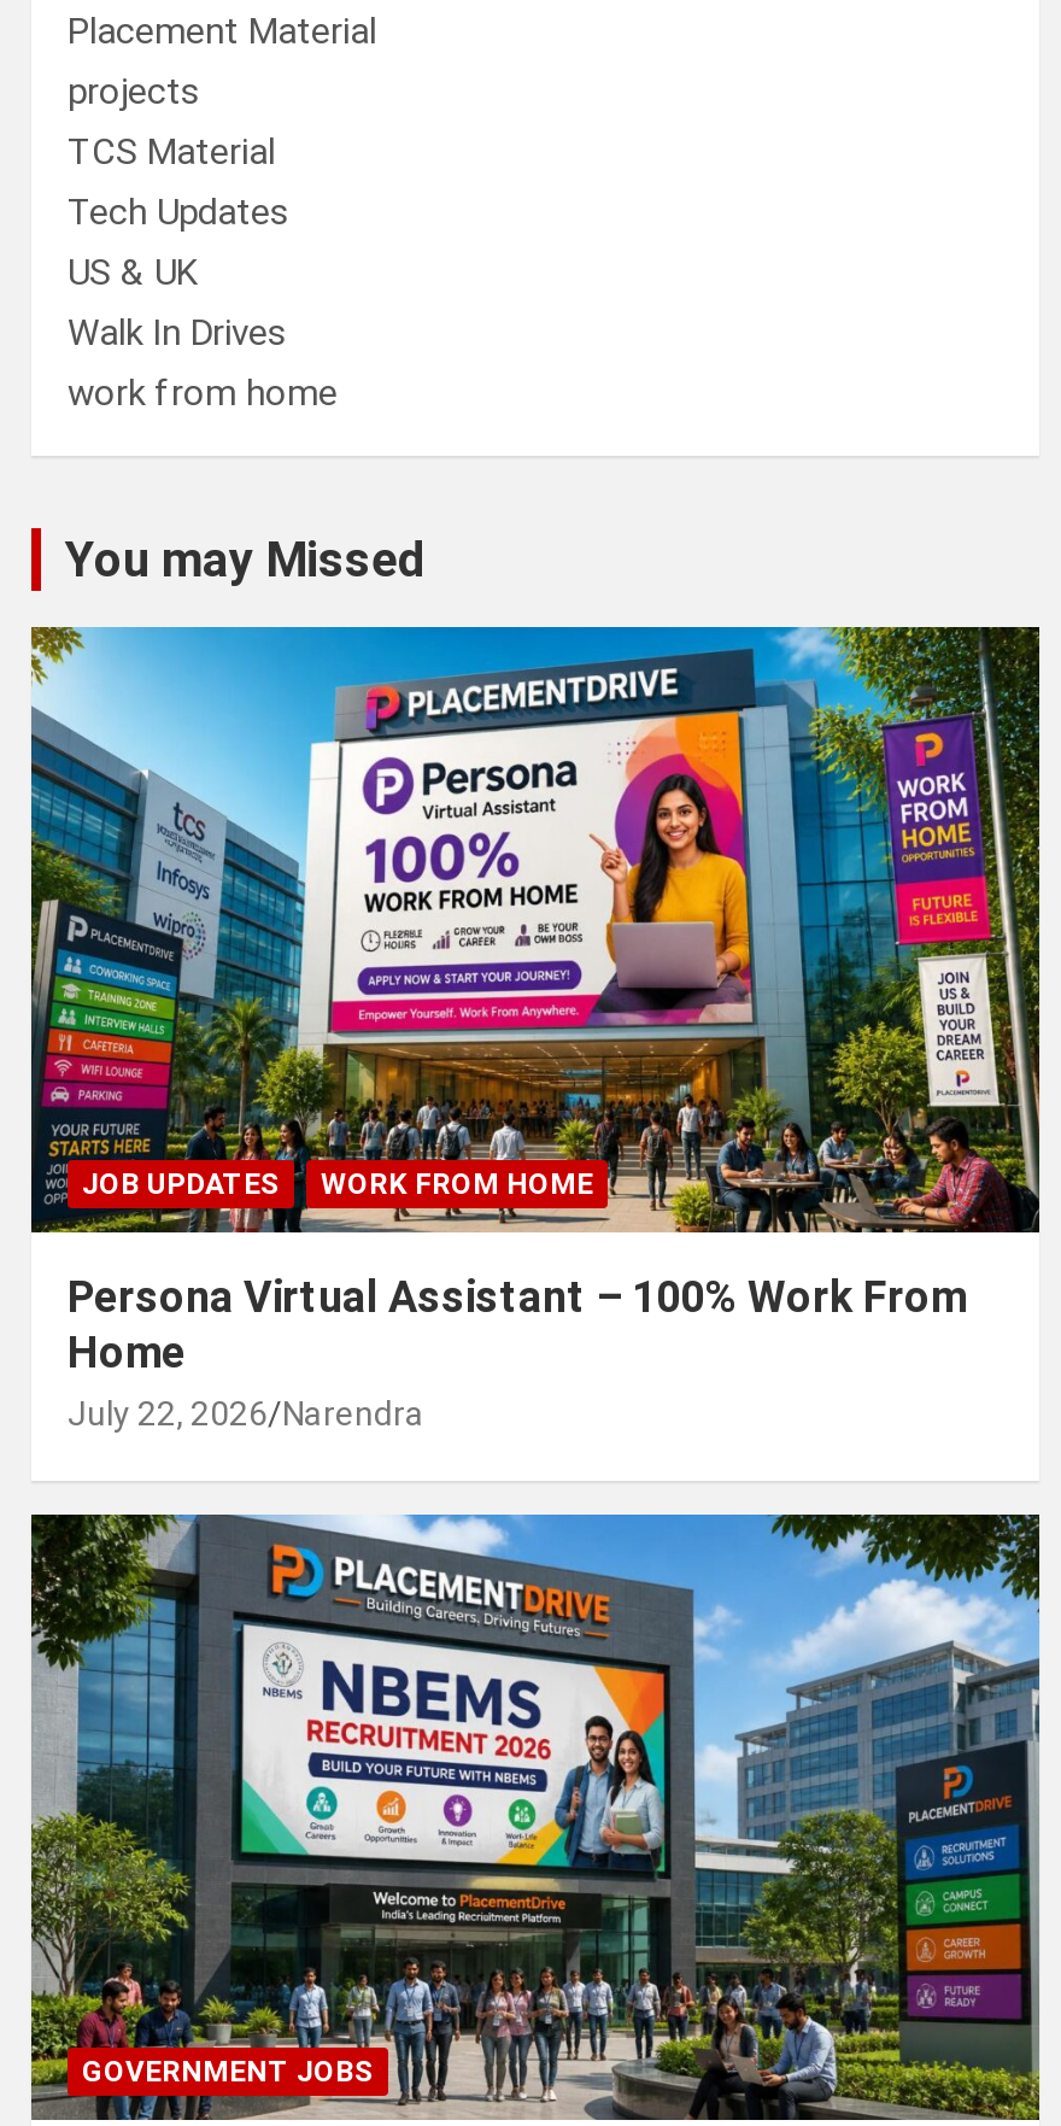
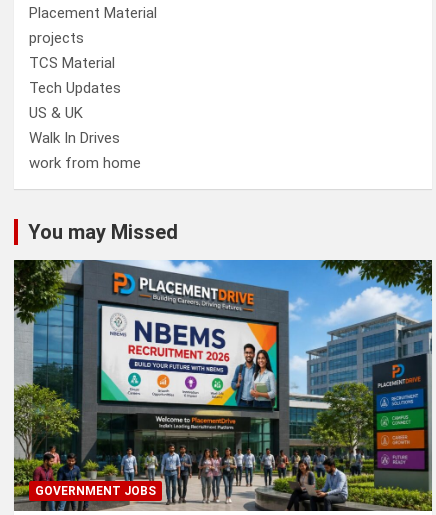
- [image]
- JOB UPDATES
- WORK FROM HOME
- Persona Virtual Assistant – 100% Work From
- Home
- July 22, 2026 Narendra
